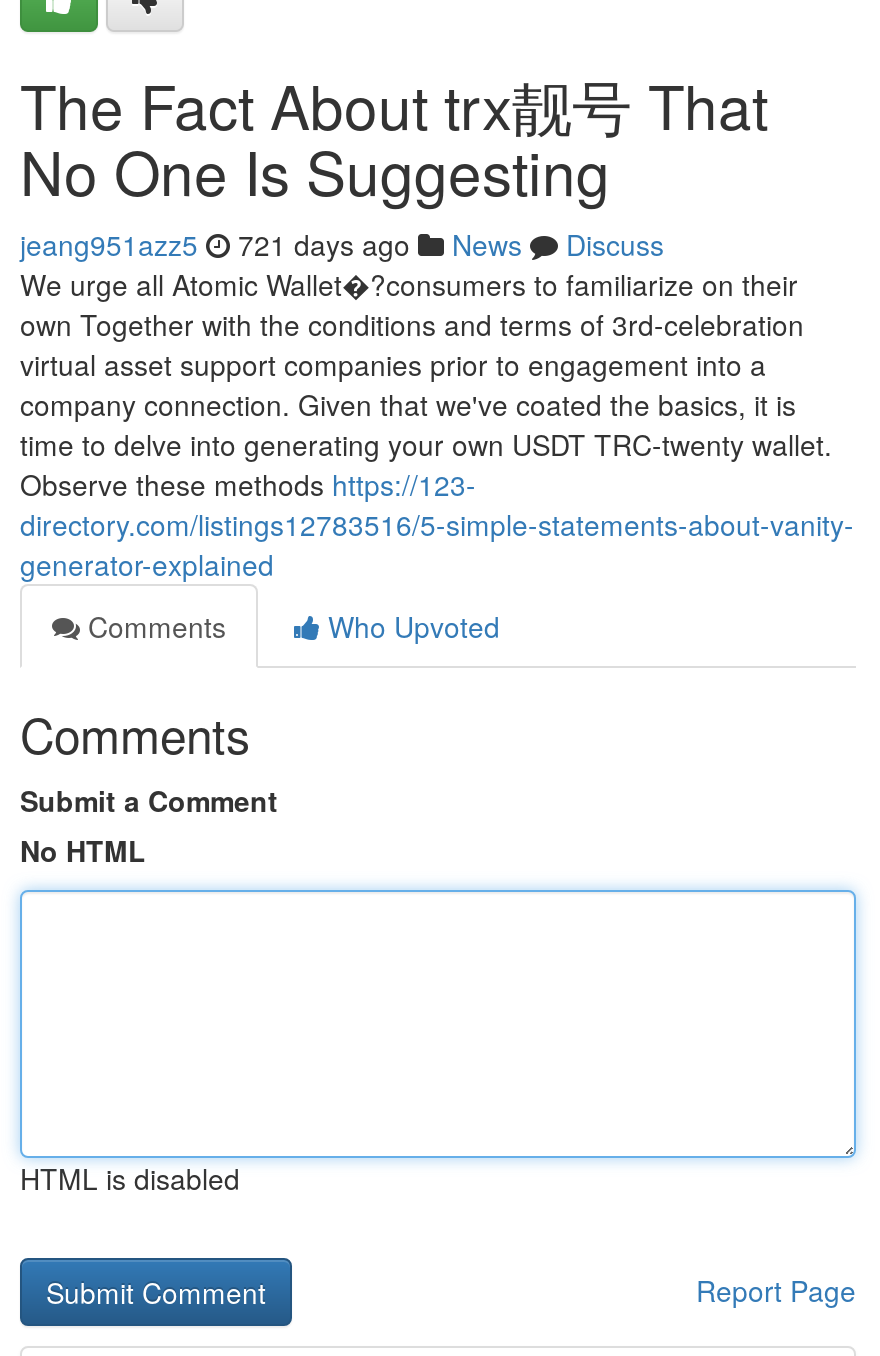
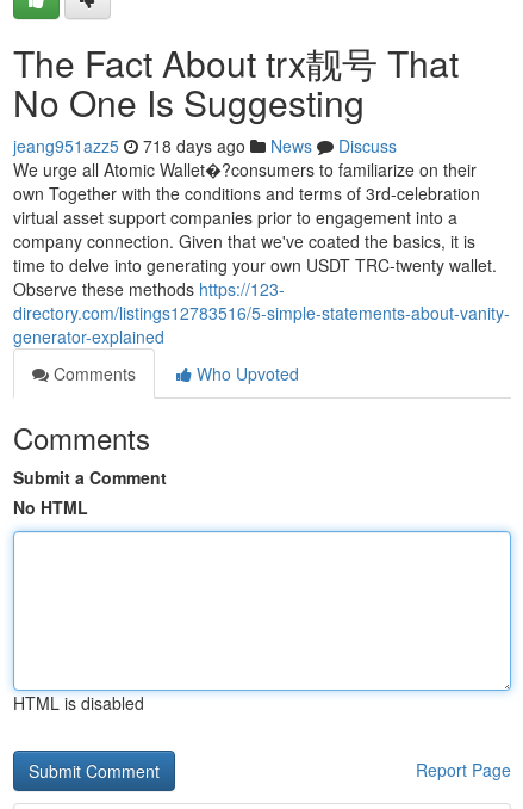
- jeang951azz5 721 days ago News Discuss
+ jeang951azz5 718 days ago News Discuss
